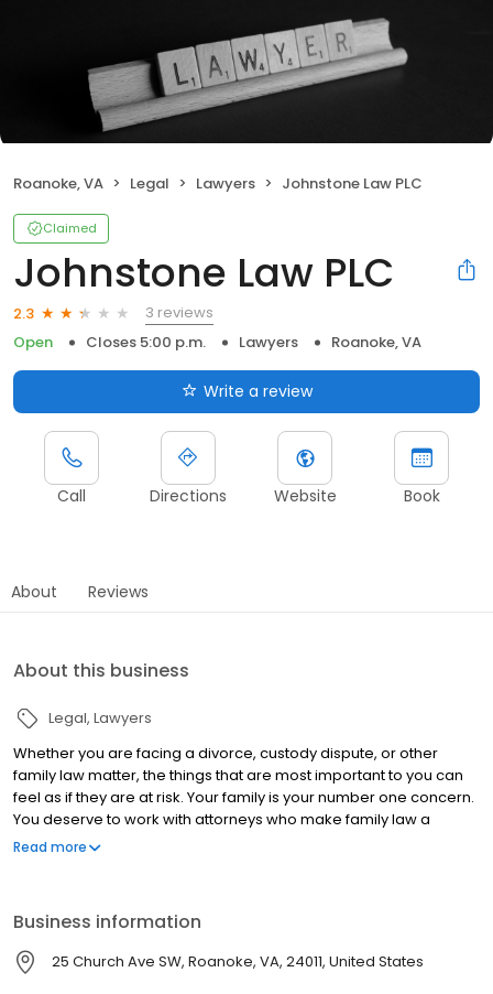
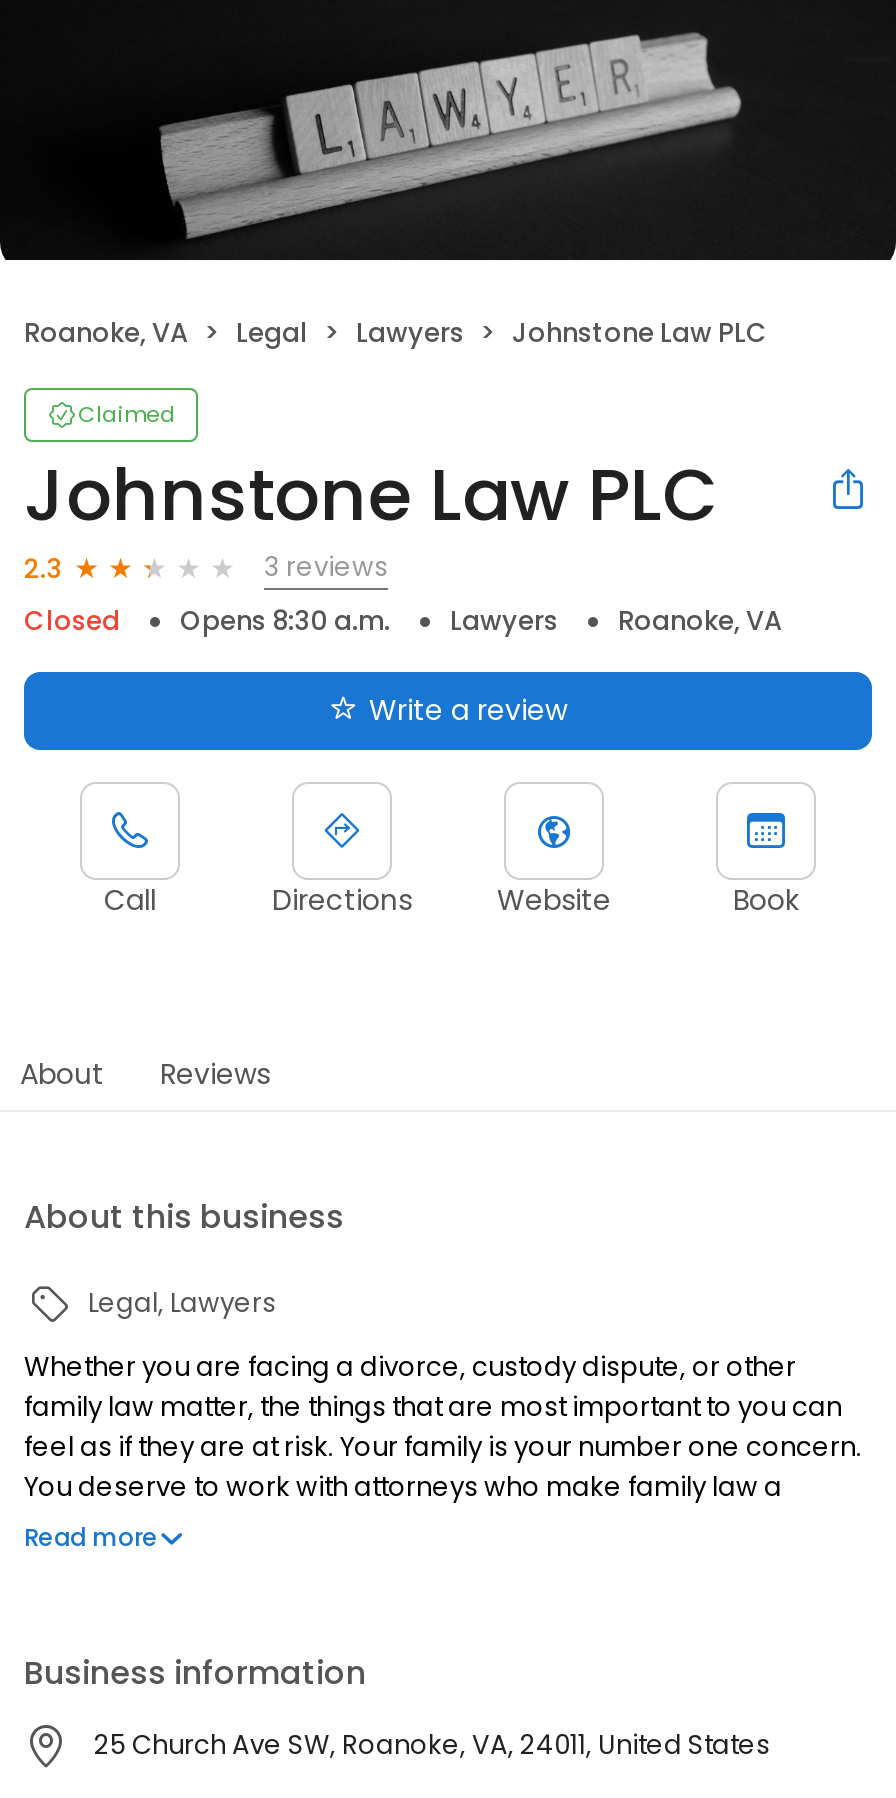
- Open
- Closes 5:00 p.m.
+ Closed
+ Opens 8:30 a.m.
